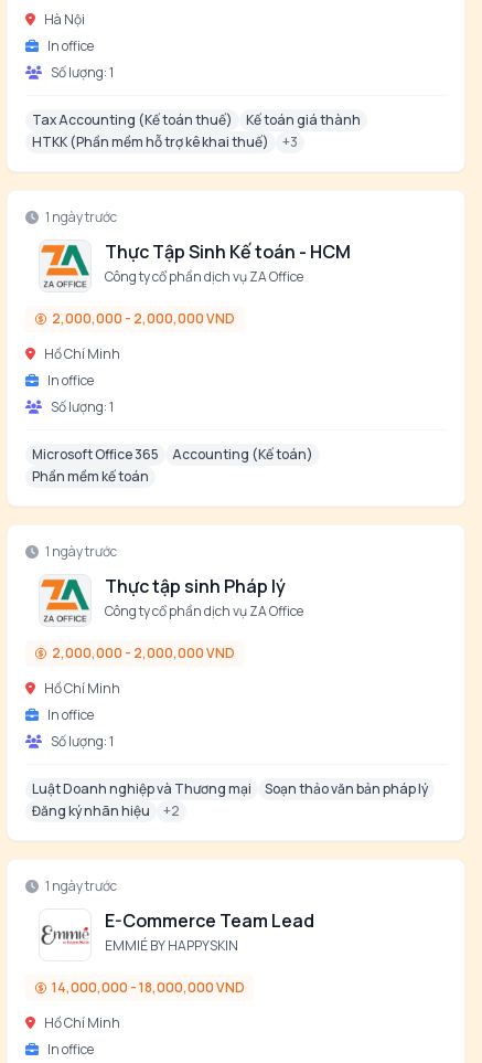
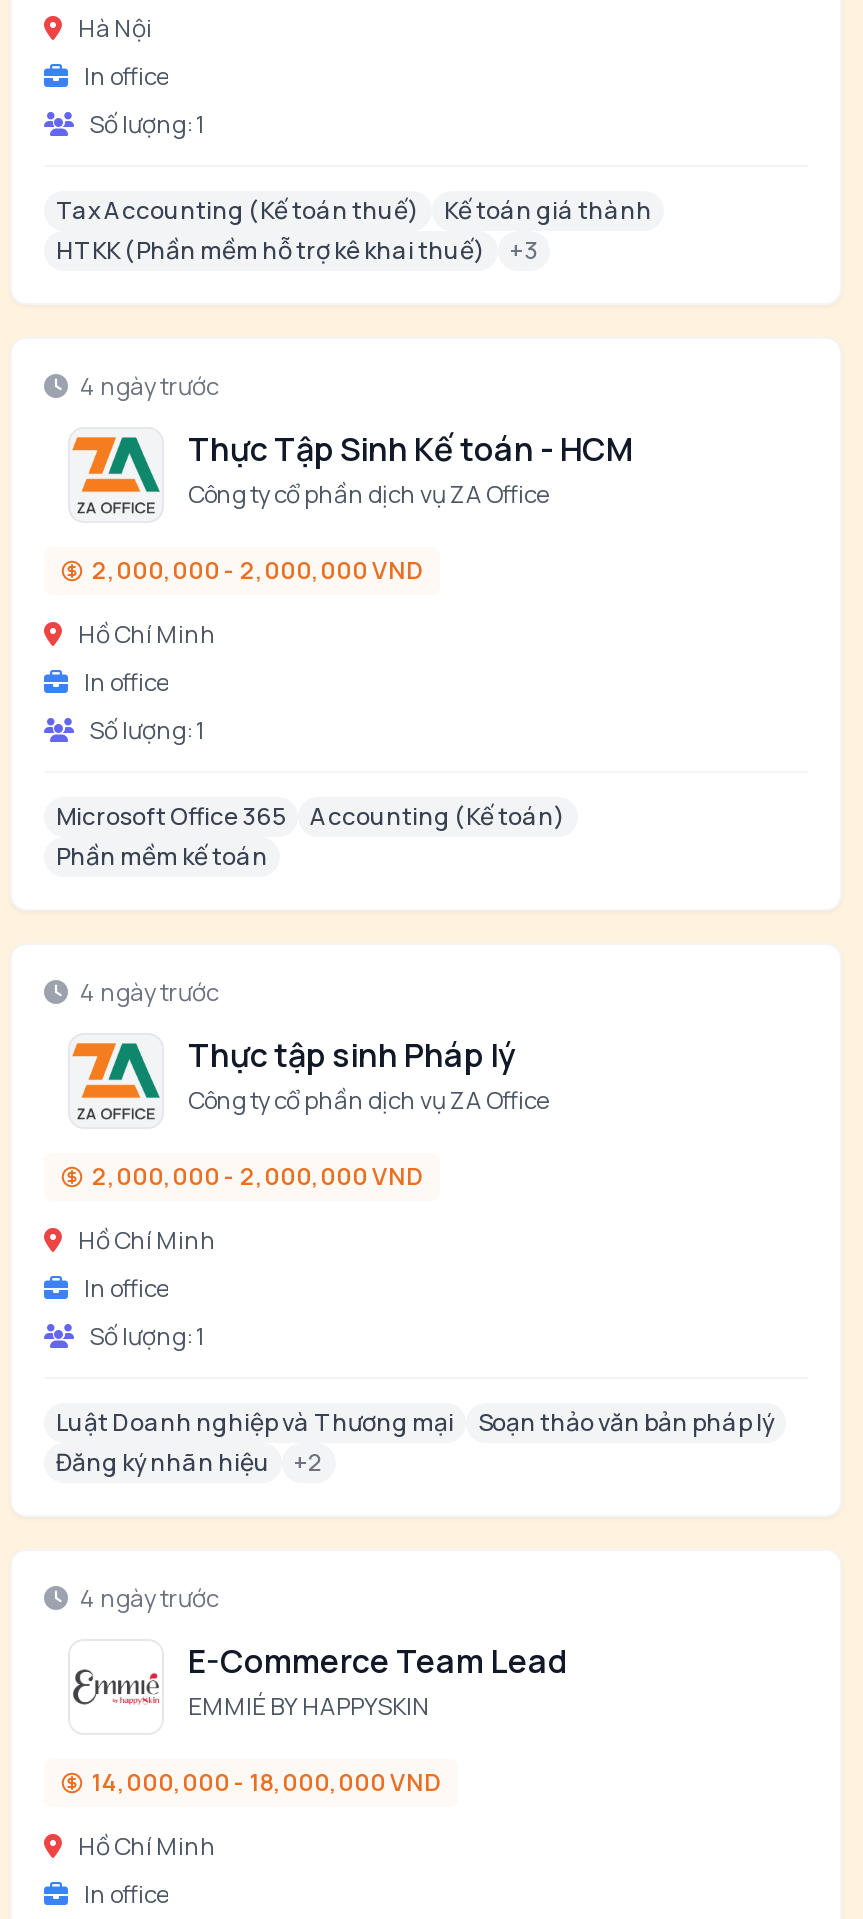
- 1 ngày trước
+ 4 ngày trước

- 1 ngày trước
+ 4 ngày trước

- 1 ngày trước
+ 4 ngày trước
